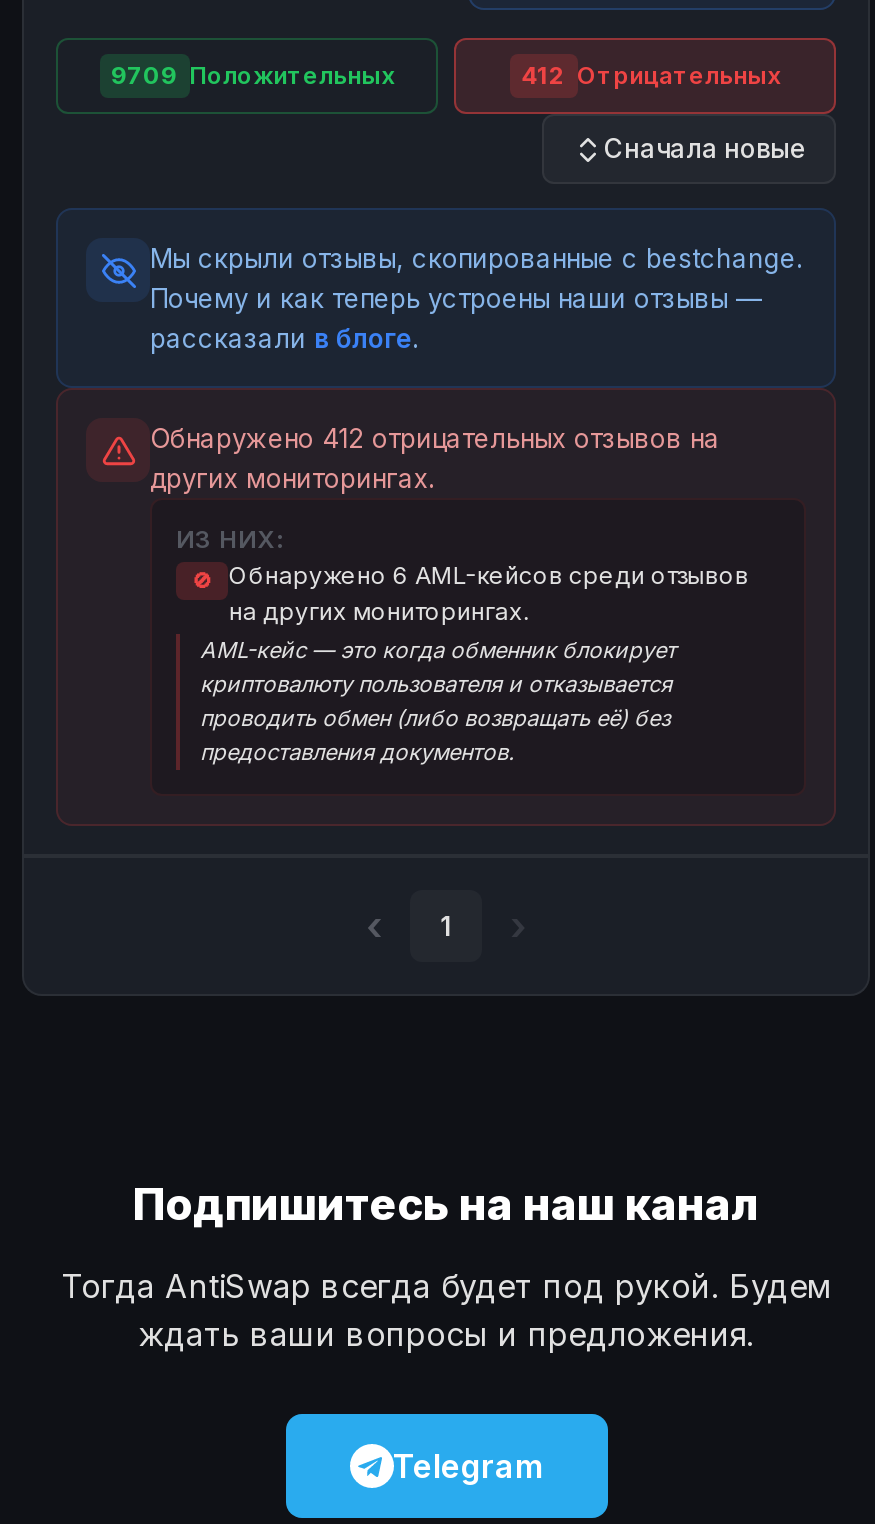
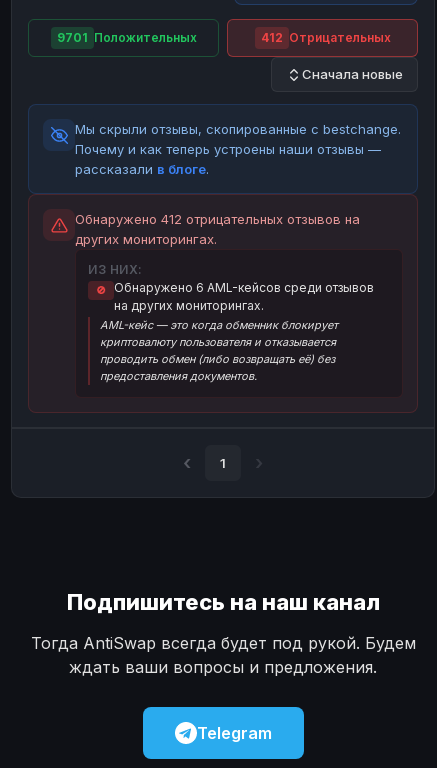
- 9709 Положительных
+ 9701 Положительных
